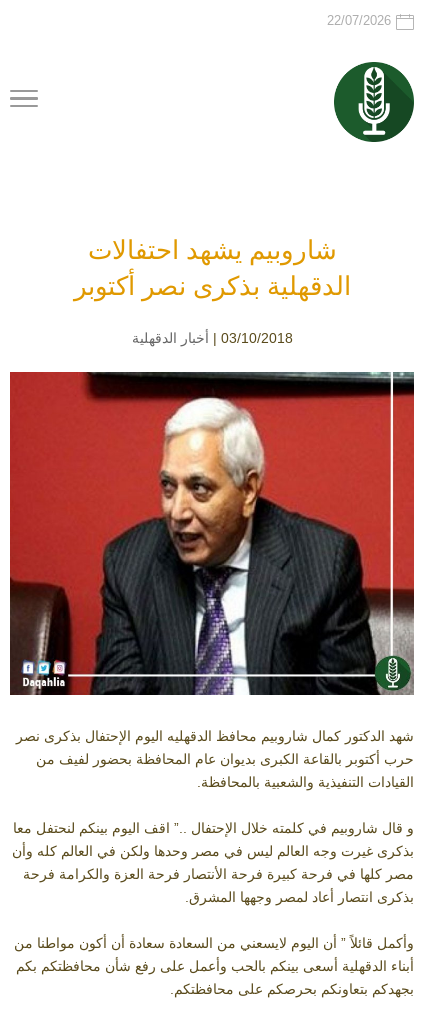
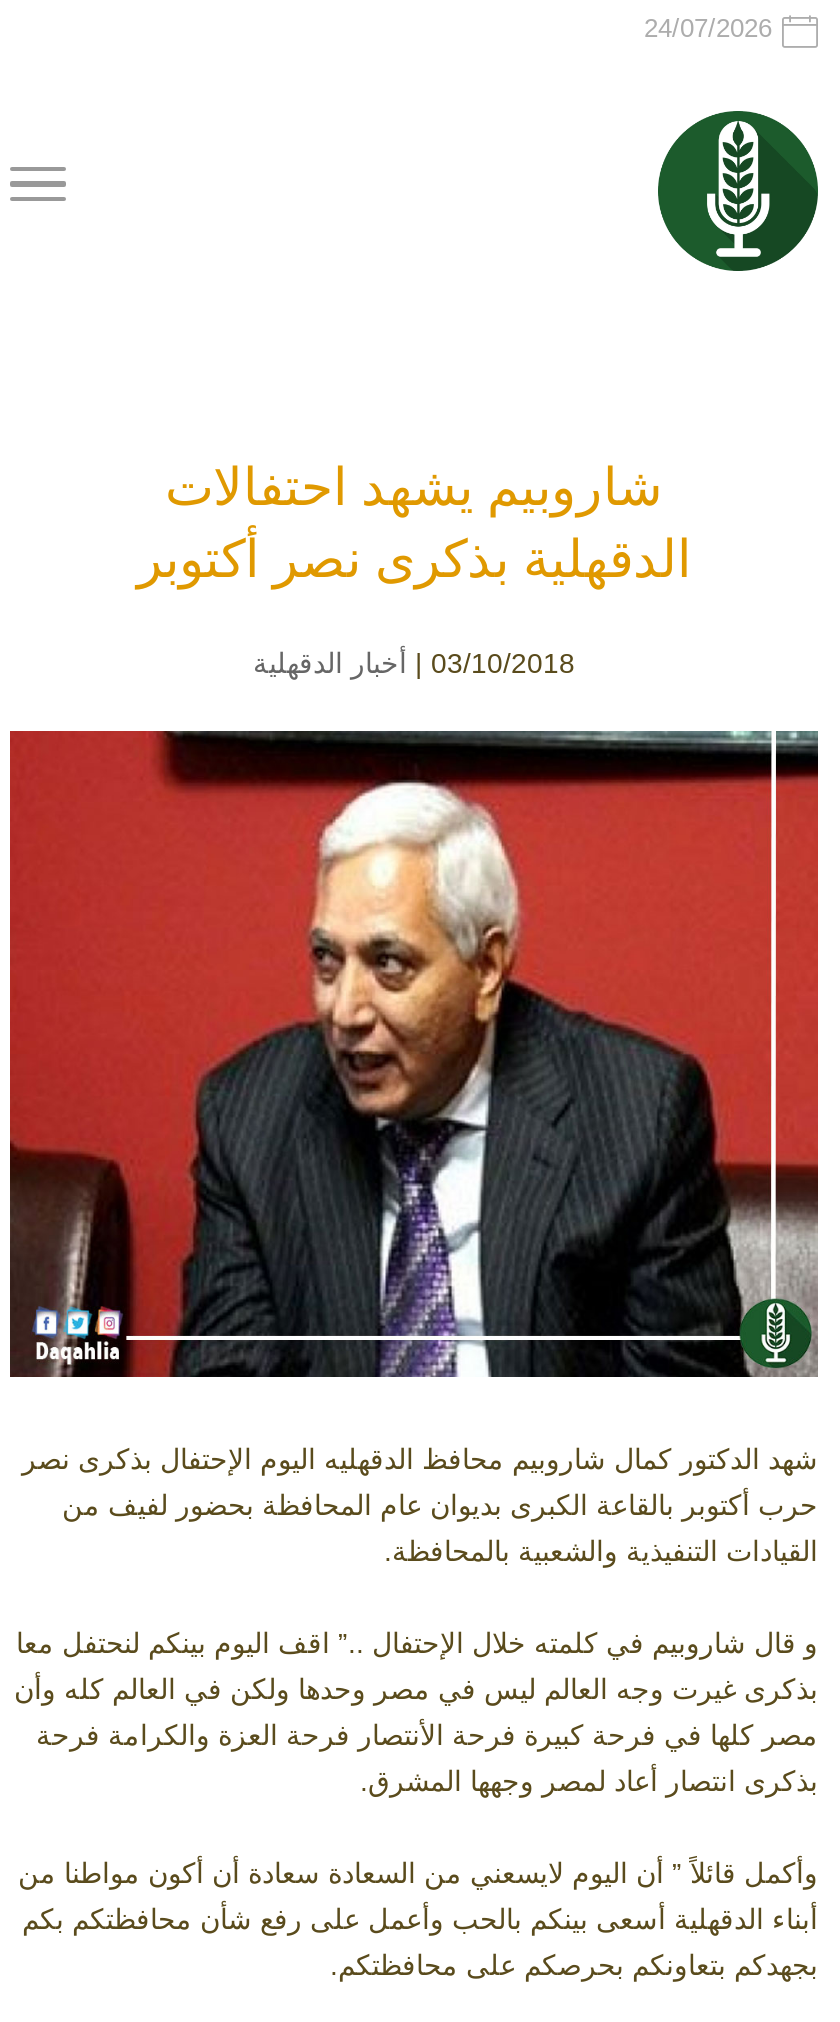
- 22/07/2026
+ 24/07/2026
